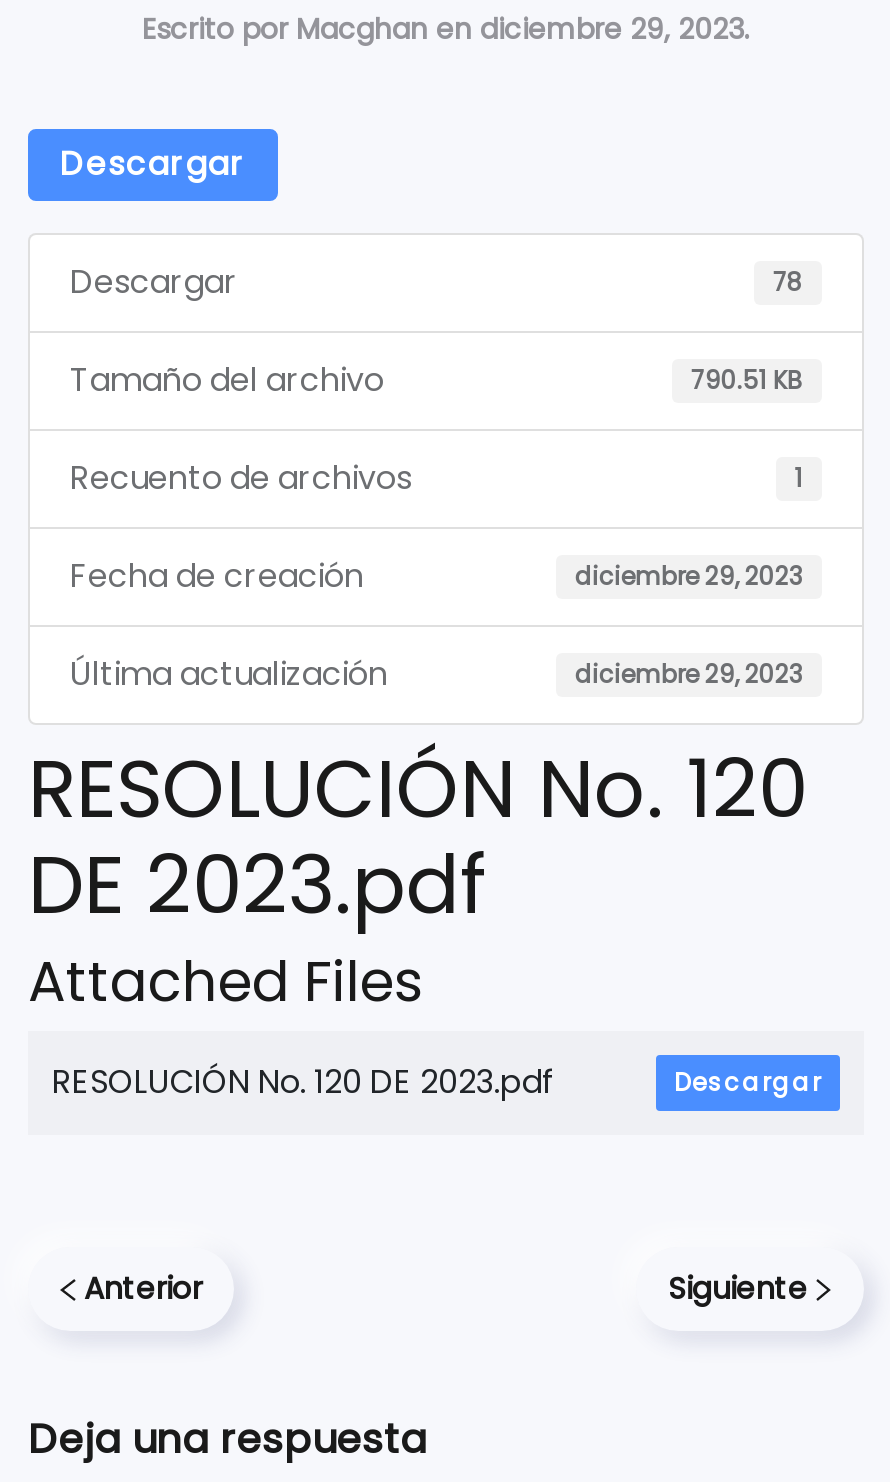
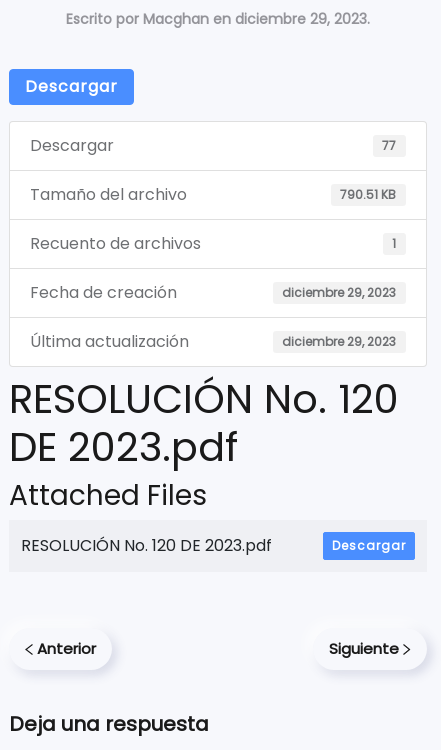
- 78
+ 77
